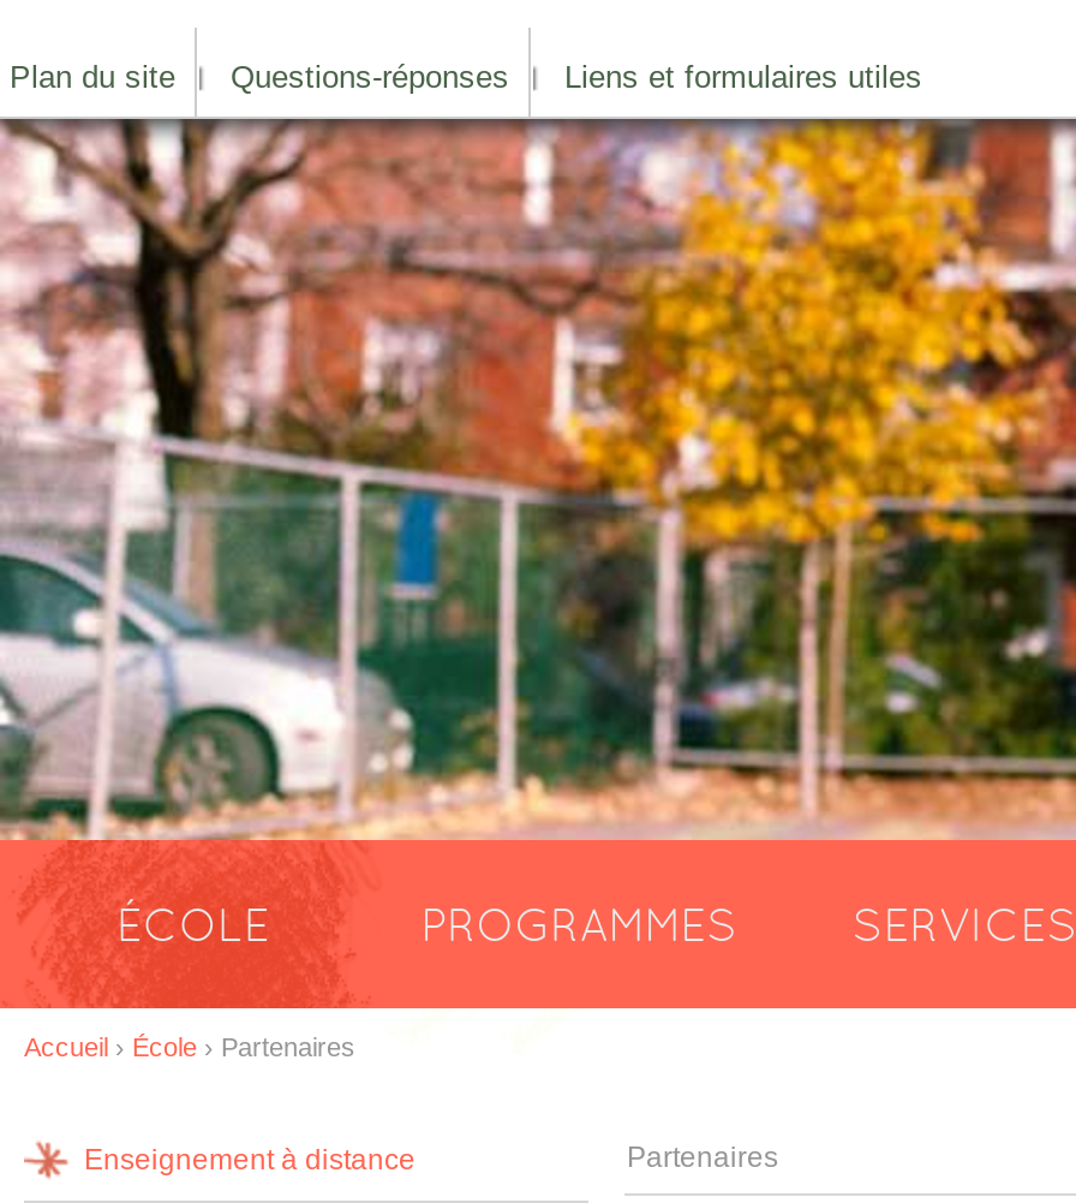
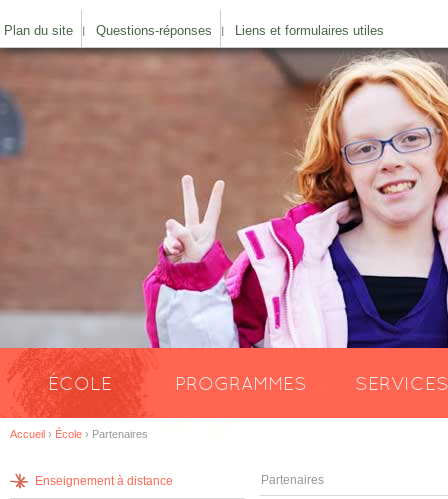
- [image]
+ [image]
